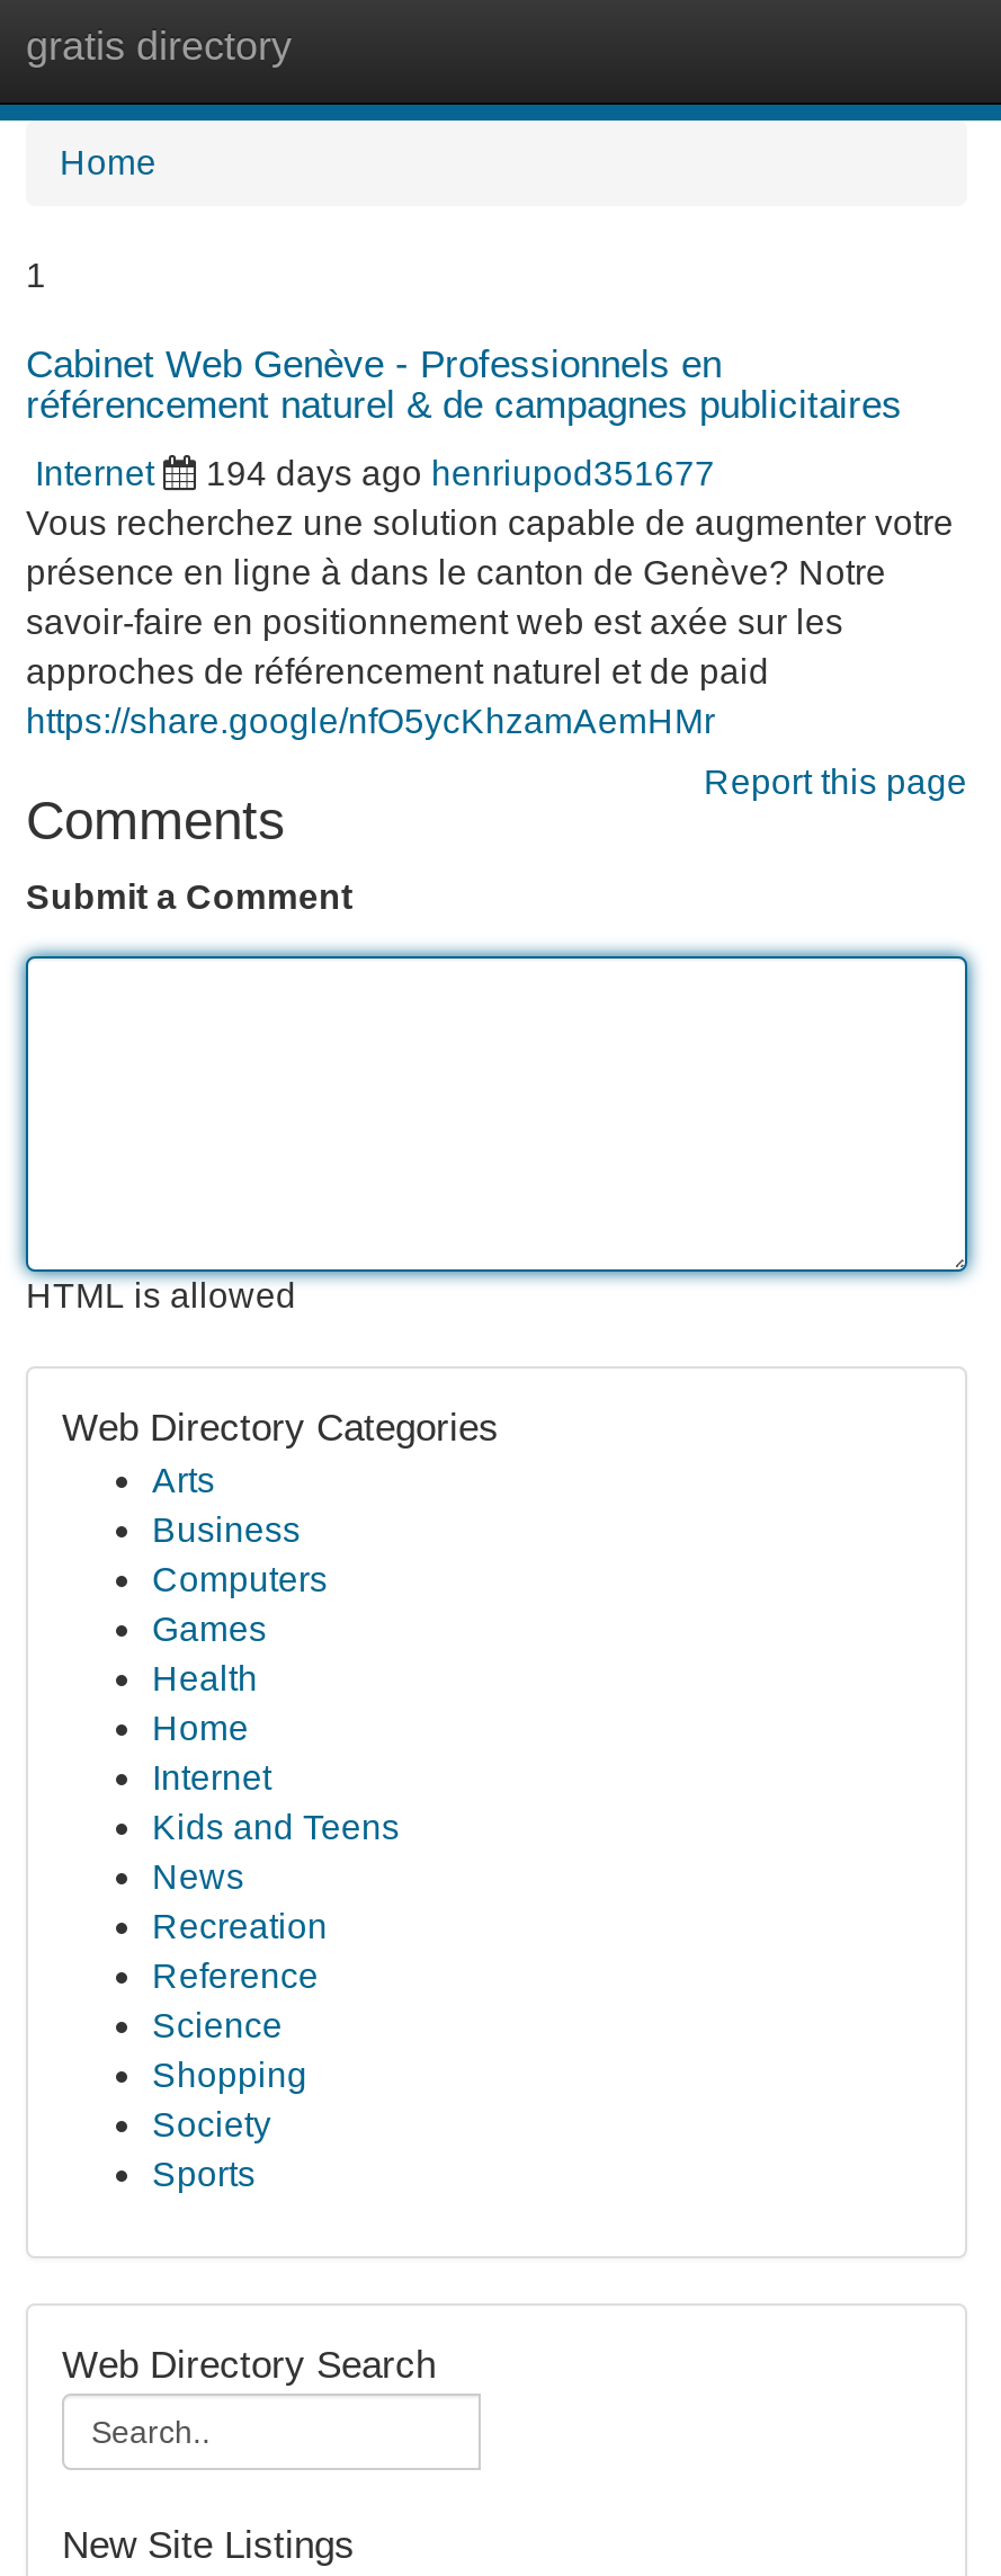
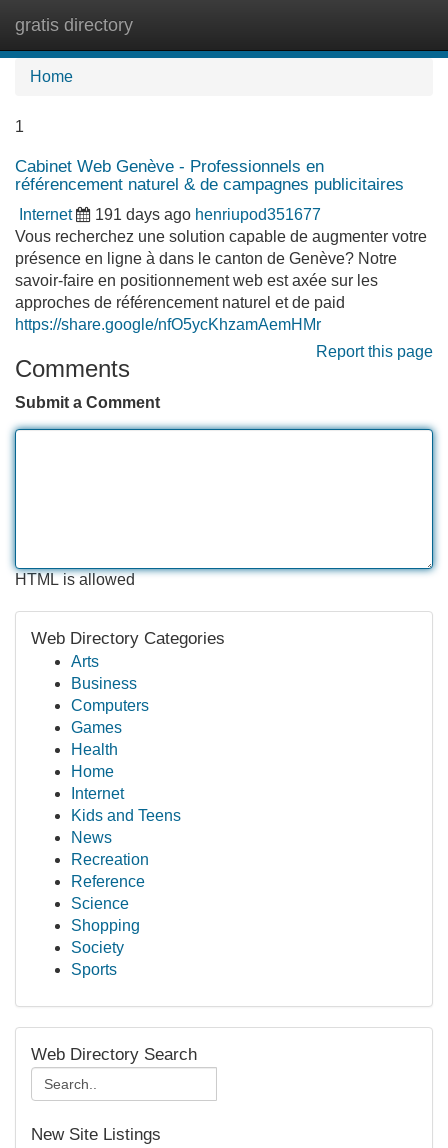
- 194 days ago henriupod351677
+ 191 days ago henriupod351677
